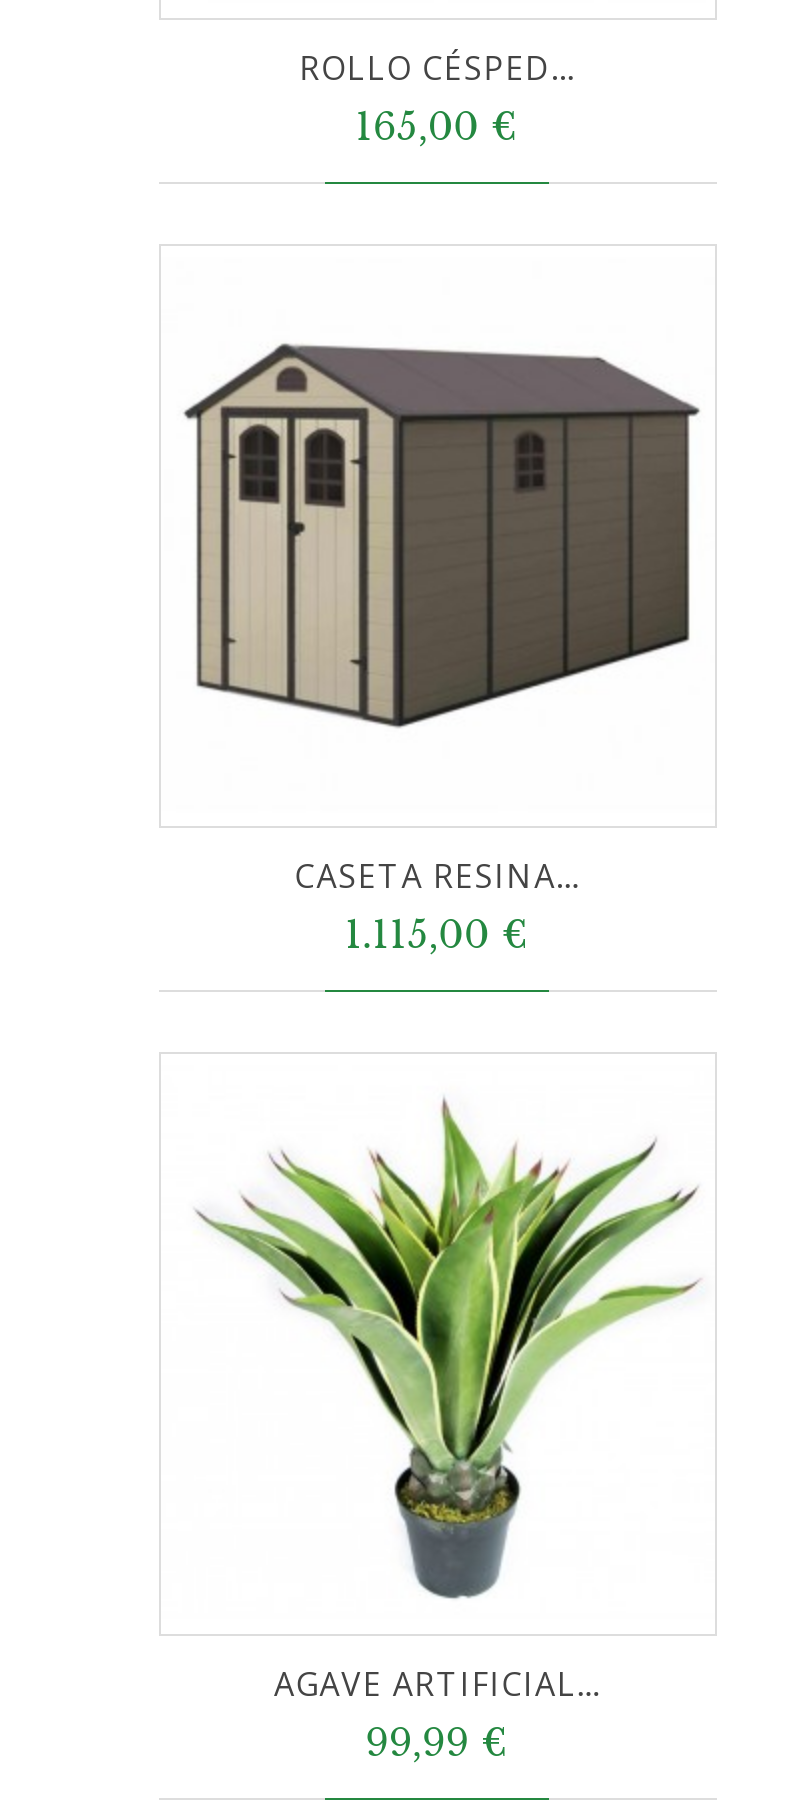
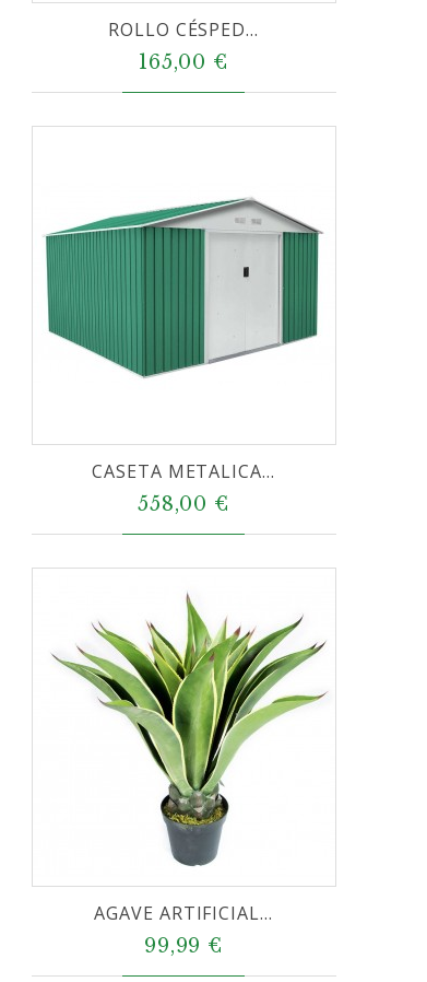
- [image]
+ [image]

- CASETA RESINA...
+ CASETA METALICA...

- 1.115,00 €
+ 558,00 €
